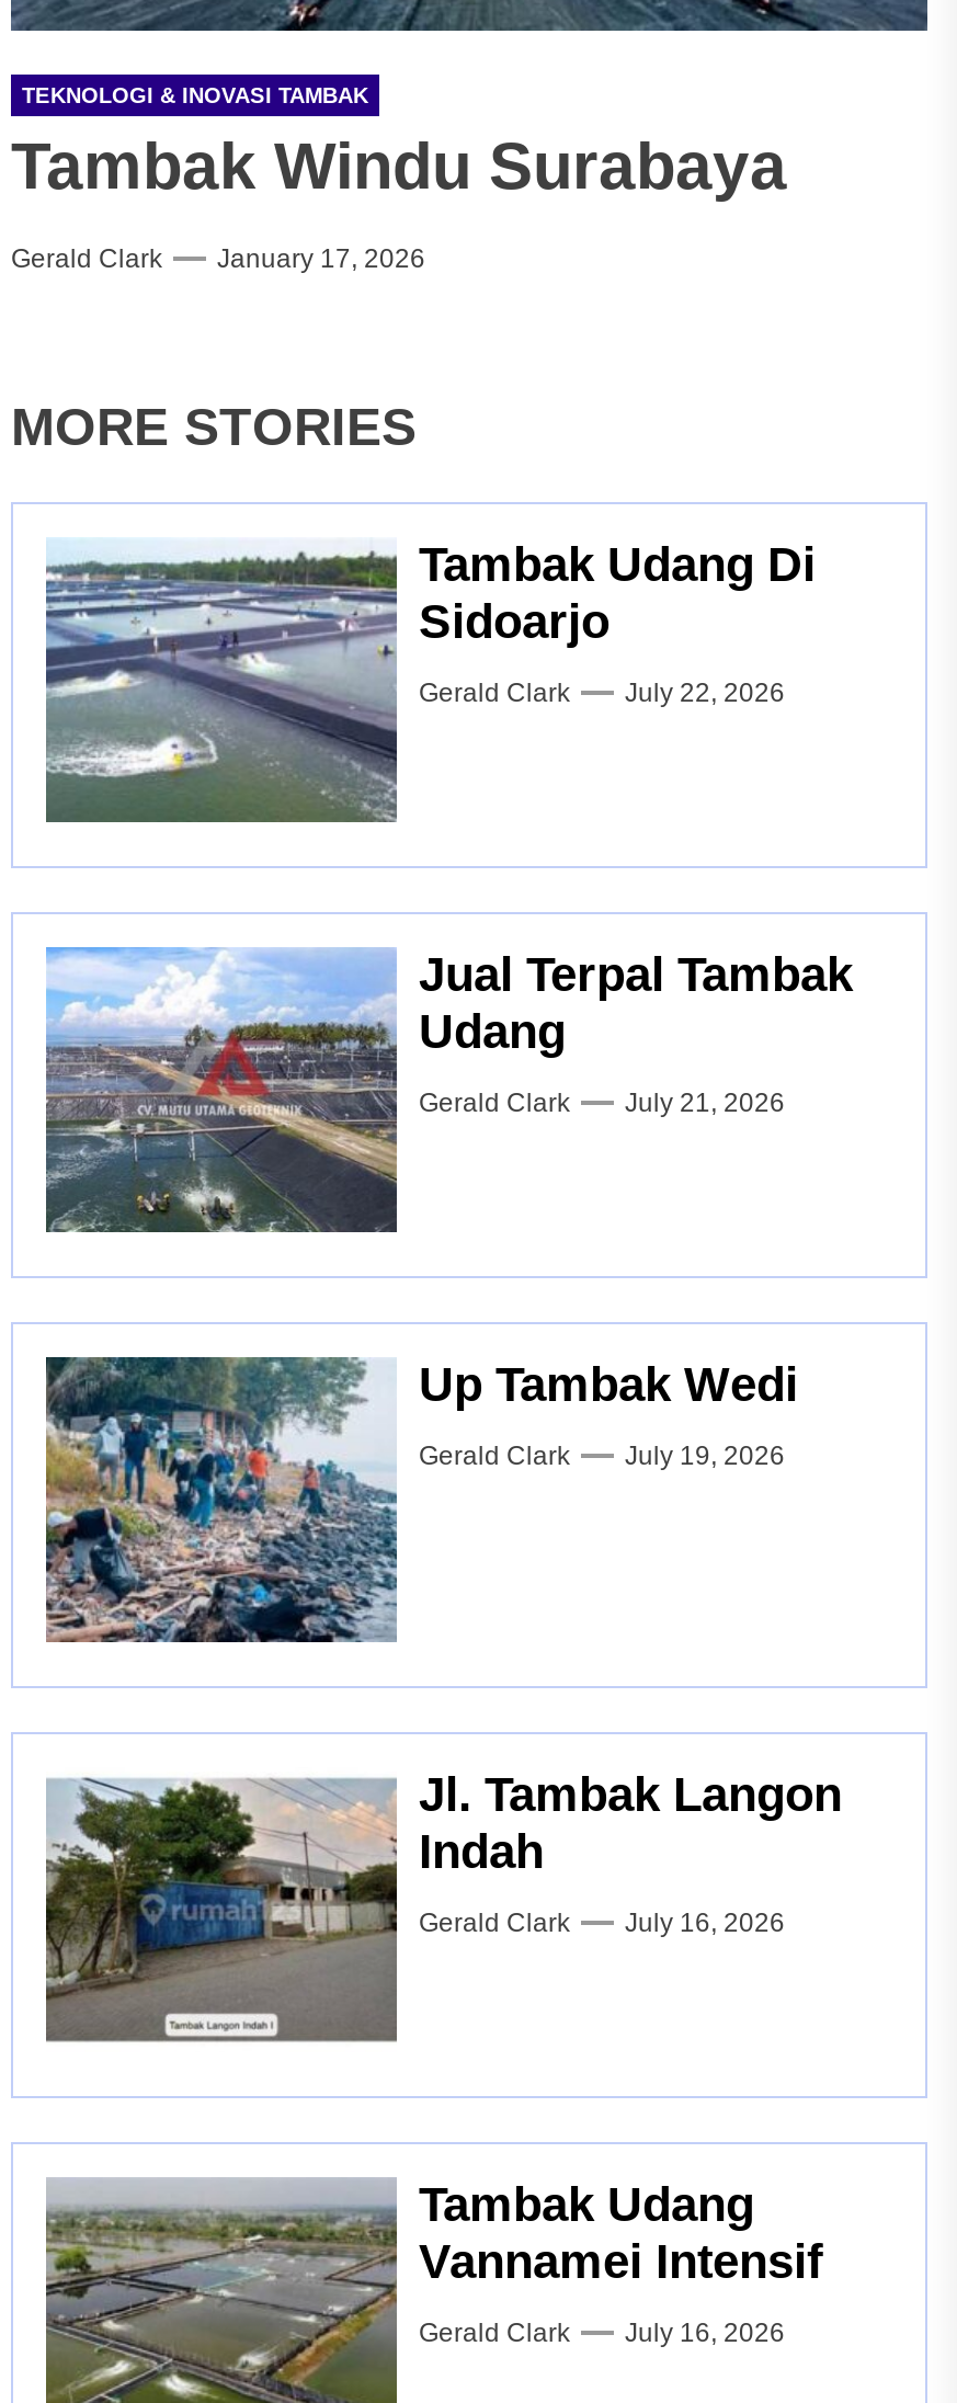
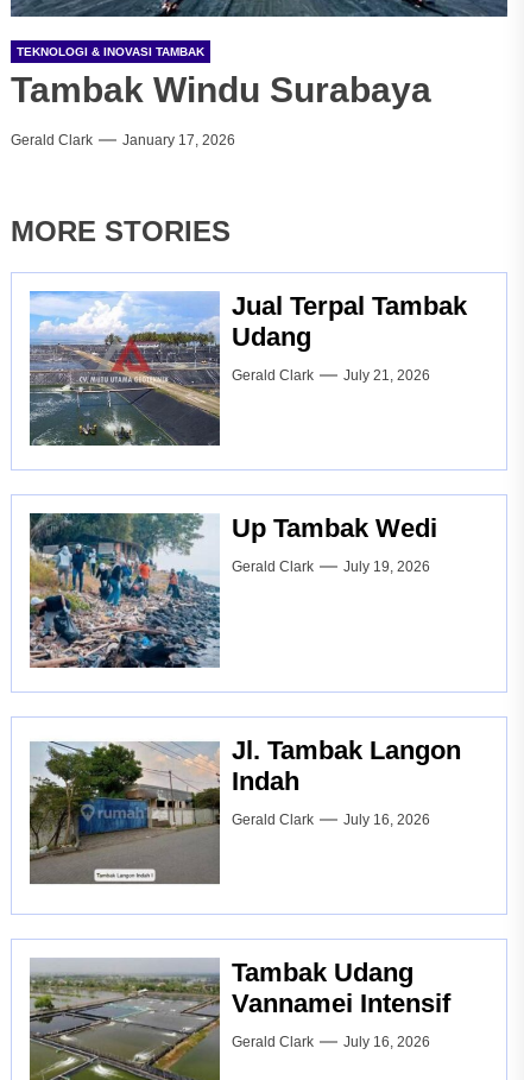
- [image]
- Tambak Udang Di
- Sidoarjo
- Gerald Clark
- July 22, 2026
